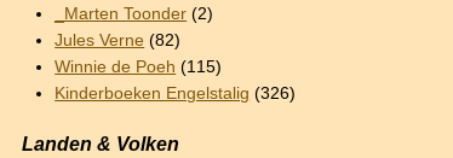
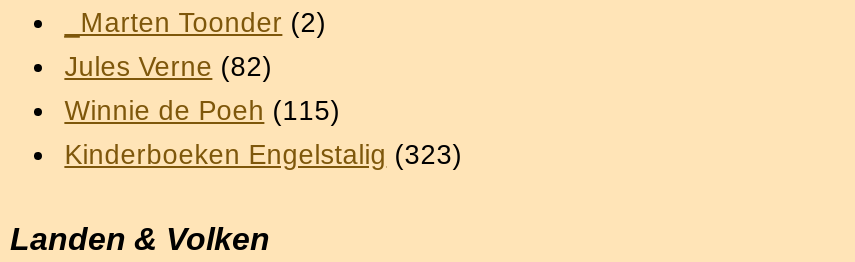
- Kinderboeken Engelstalig (326)
+ Kinderboeken Engelstalig (323)
